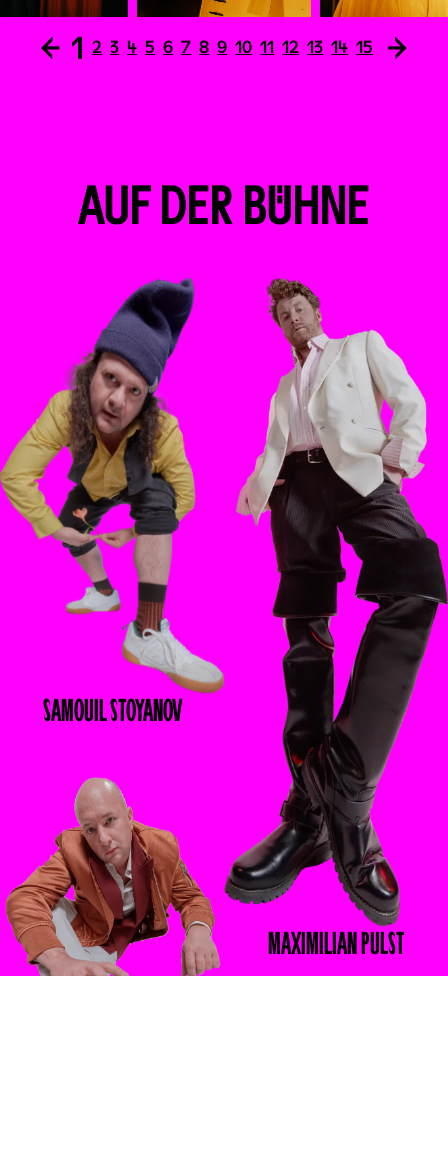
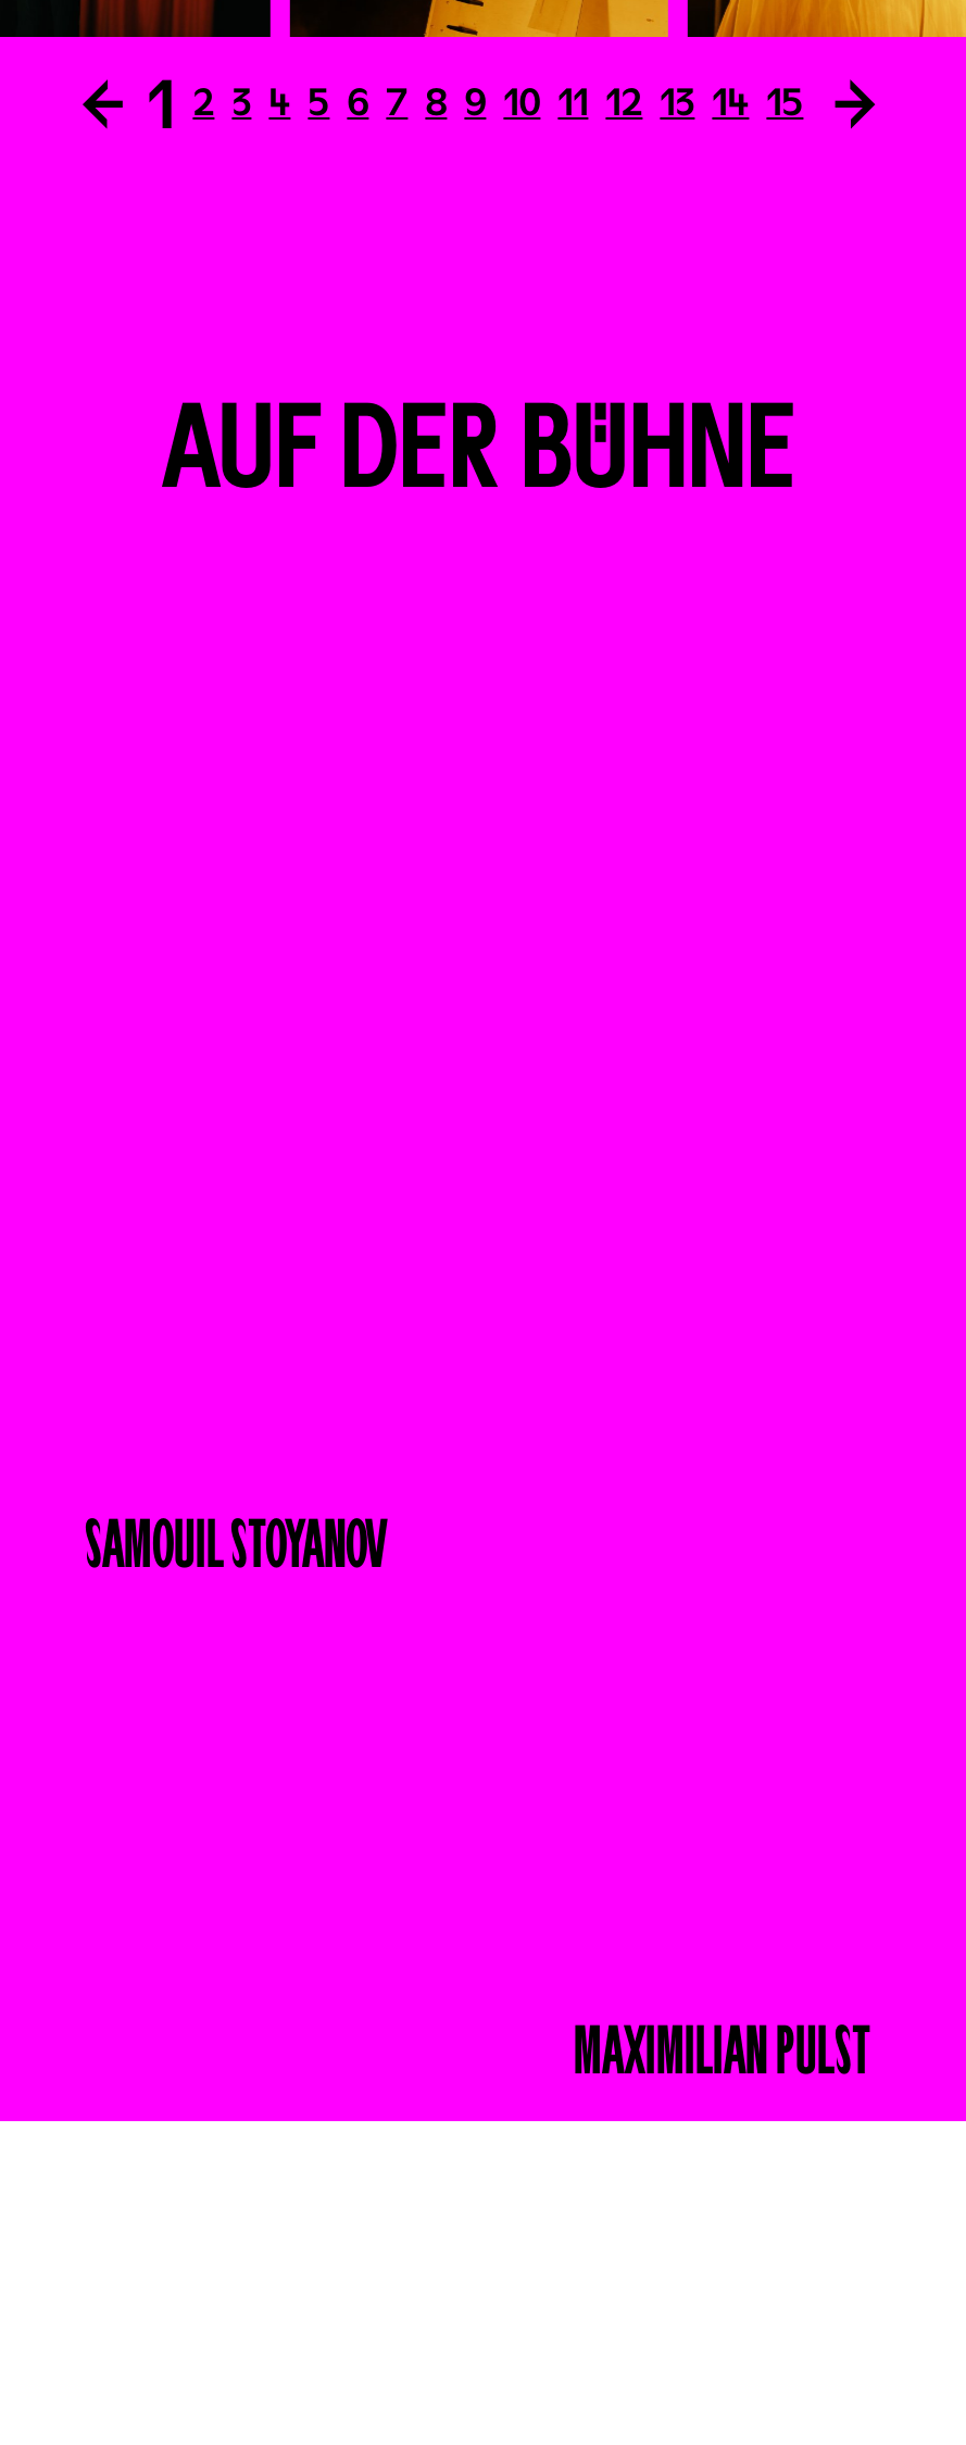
- [image]
